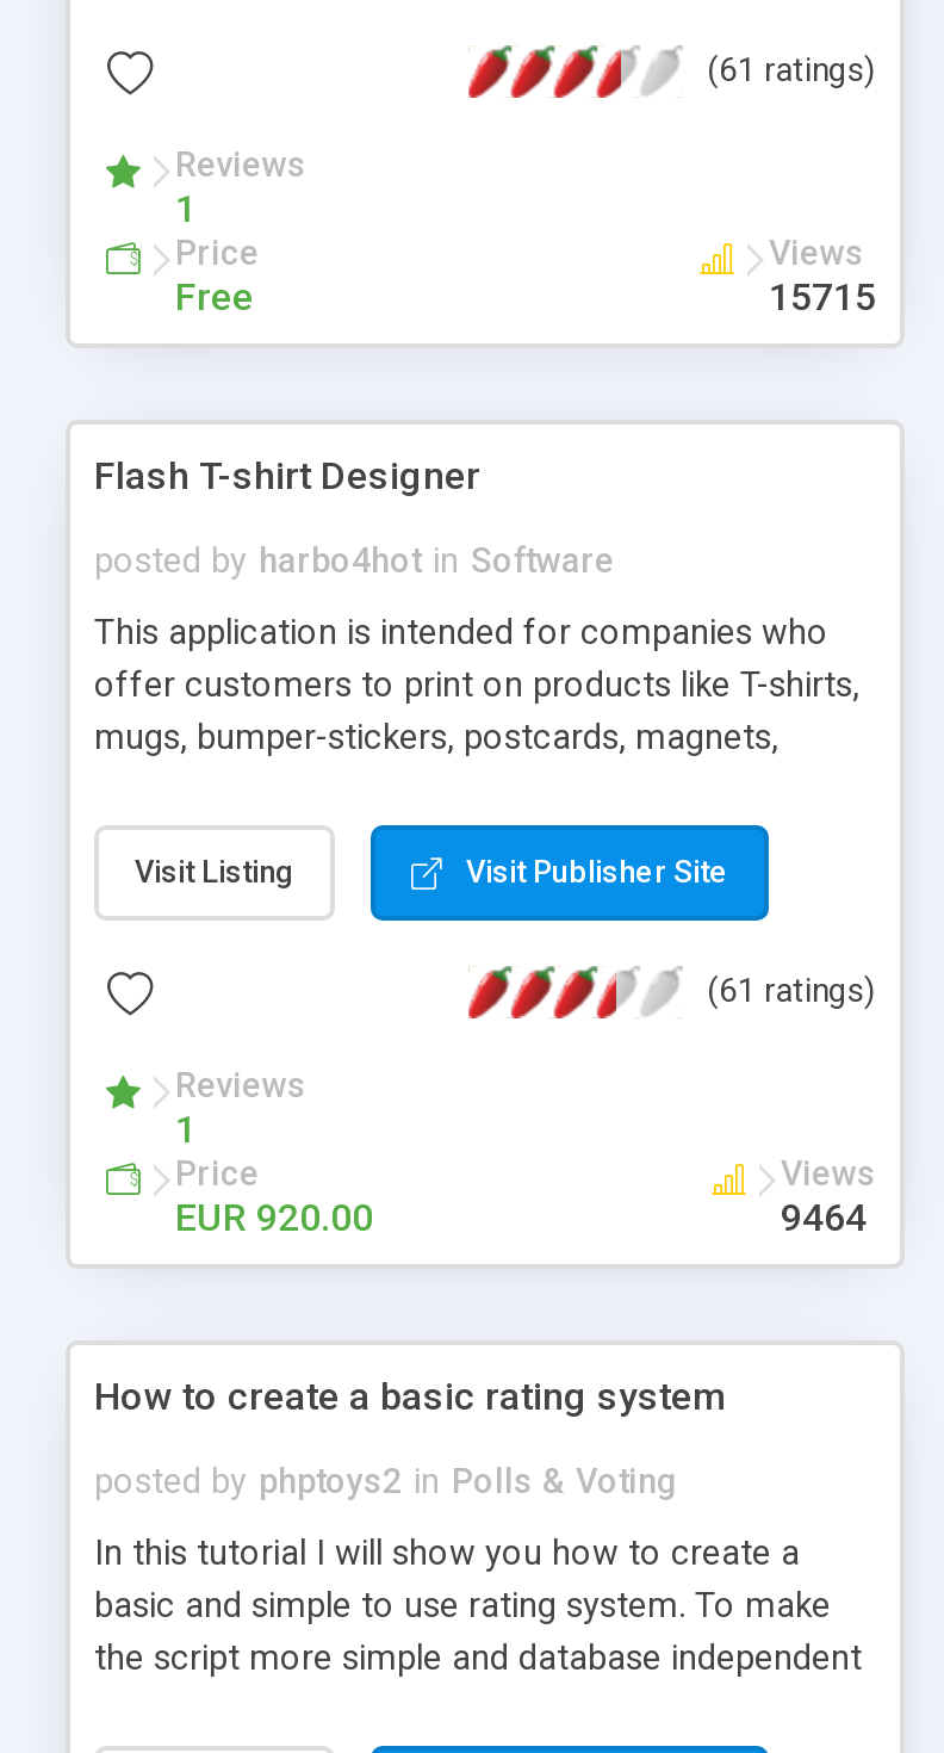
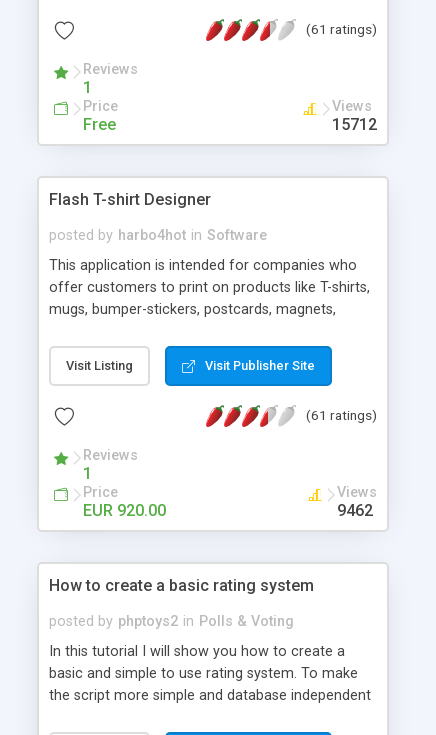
- 15715
+ 15712

- 9464
+ 9462
